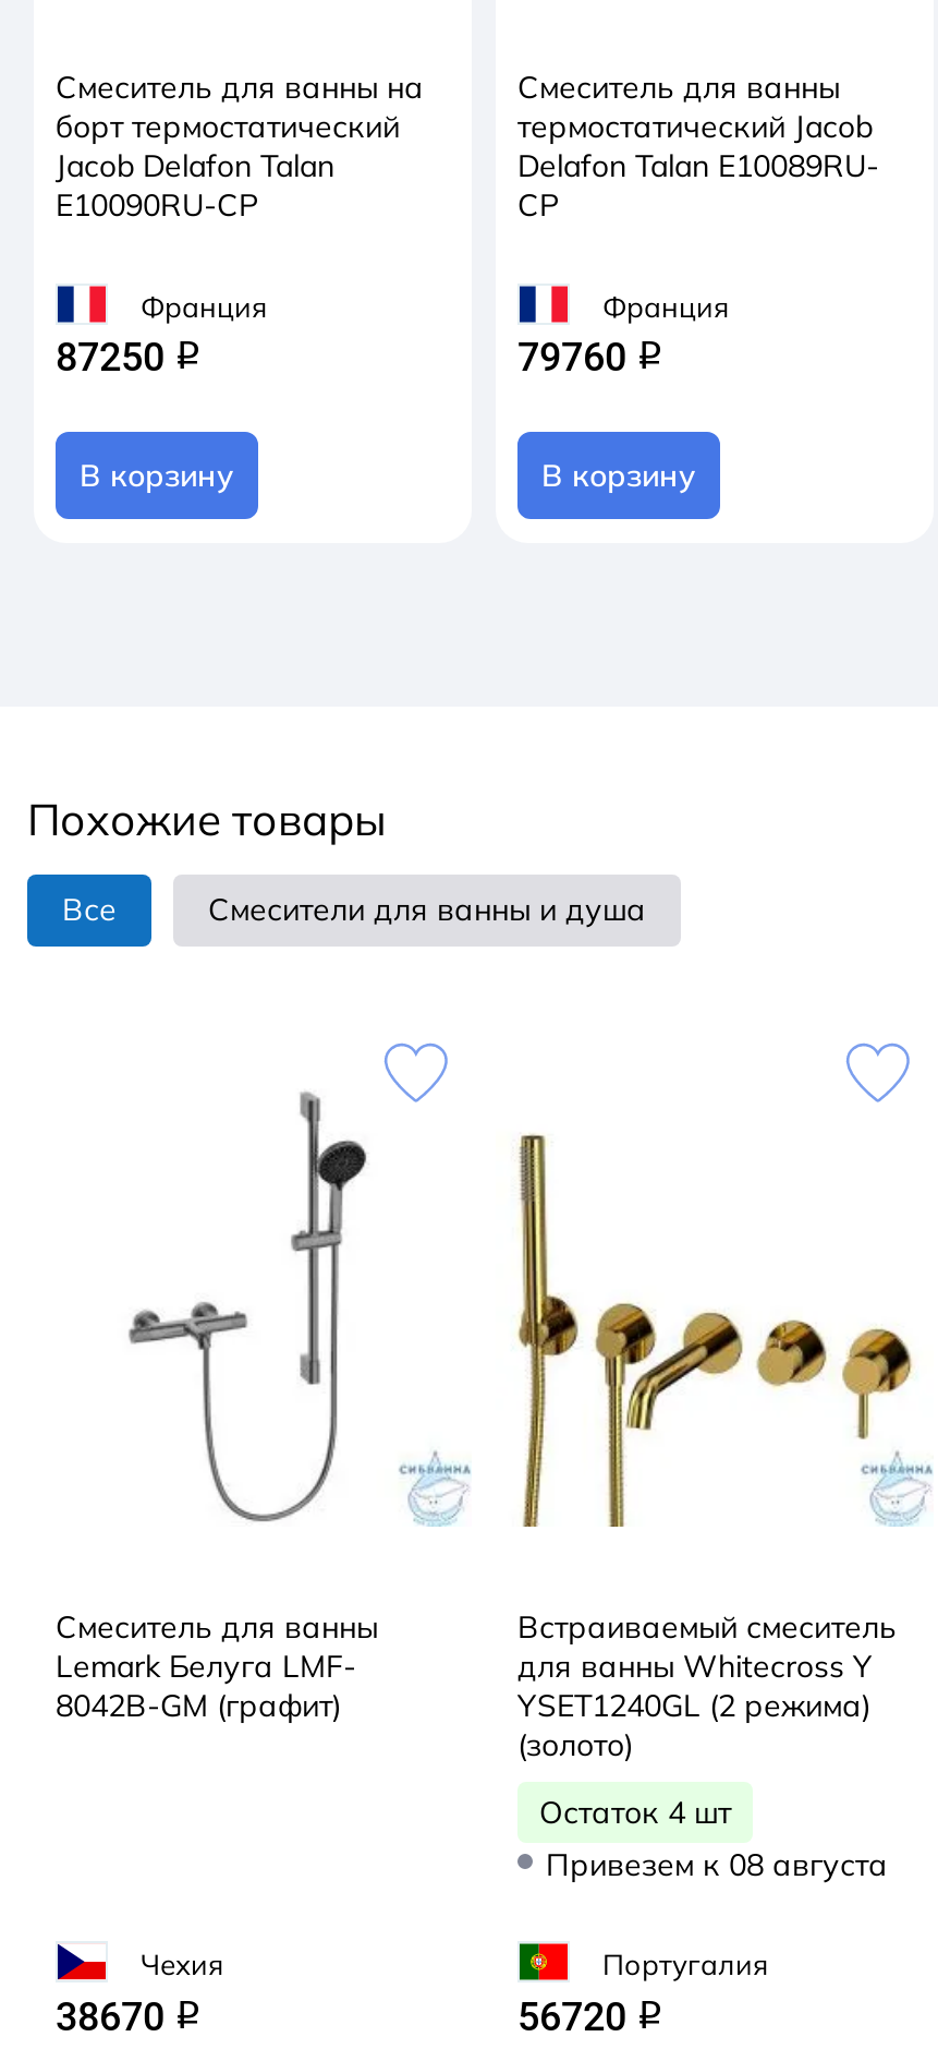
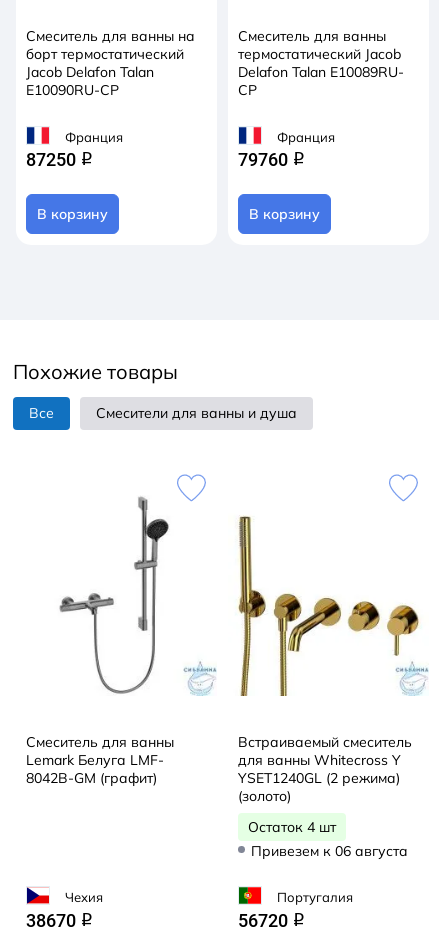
- Привезем к 08 августа
+ Привезем к 06 августа
